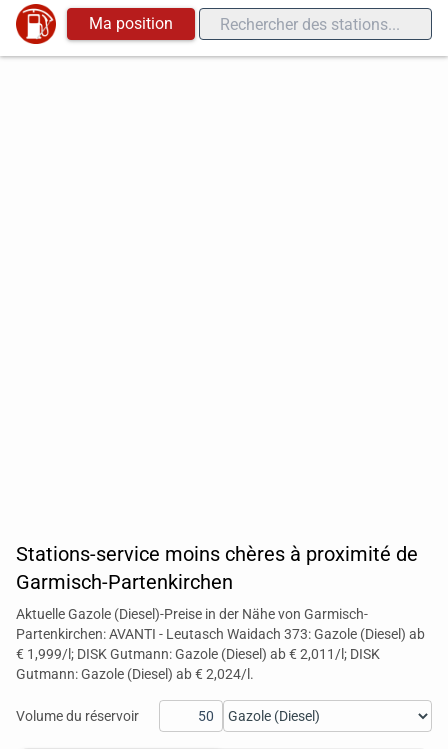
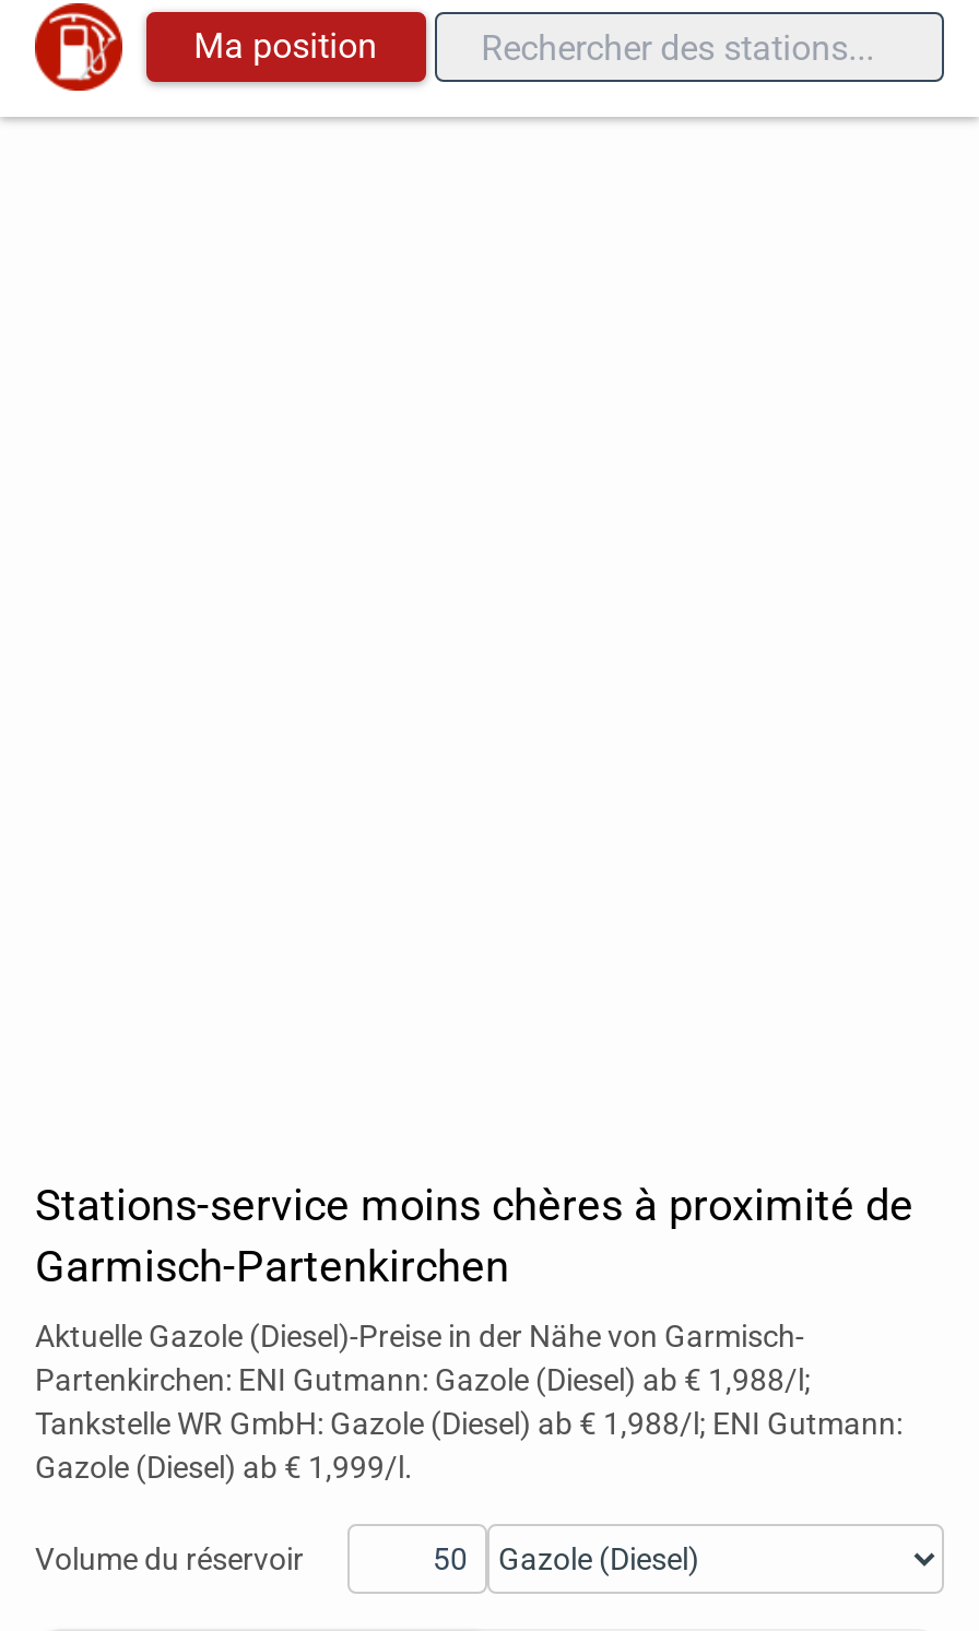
- Partenkirchen: AVANTI - Leutasch Waidach 373: Gazole (Diesel) ab
- € 1,999/l; DISK Gutmann: Gazole (Diesel) ab € 2,011/l; DISK
- Gutmann: Gazole (Diesel) ab € 2,024/l.
+ Partenkirchen: ENI Gutmann: Gazole (Diesel) ab € 1,988/l;
+ Tankstelle WR GmbH: Gazole (Diesel) ab € 1,988/l; ENI Gutmann:
+ Gazole (Diesel) ab € 1,999/l.
